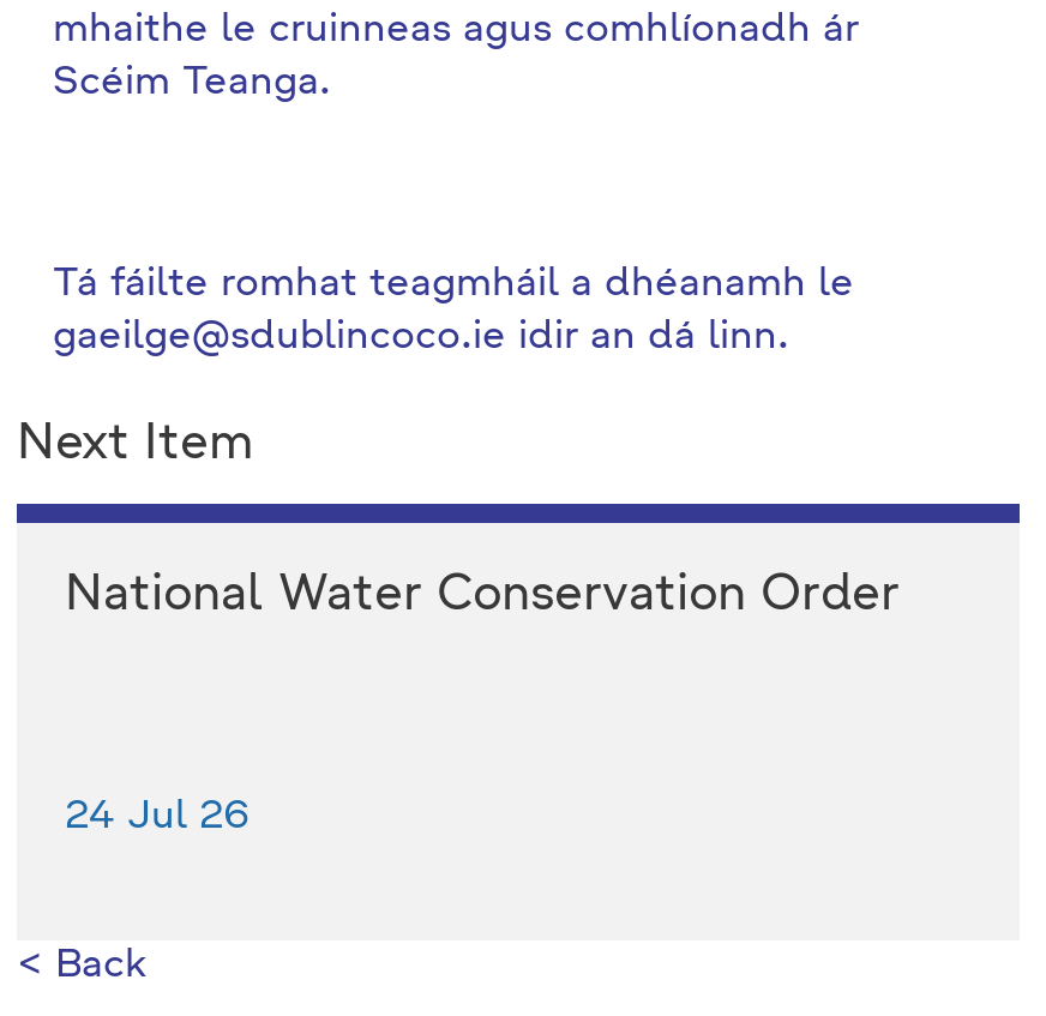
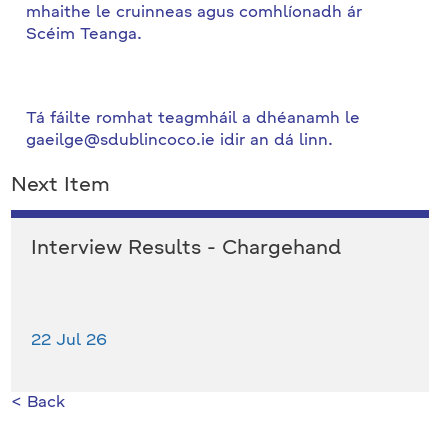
- National Water Conservation Order
+ Interview Results - Chargehand

- 24 Jul 26
+ 22 Jul 26
